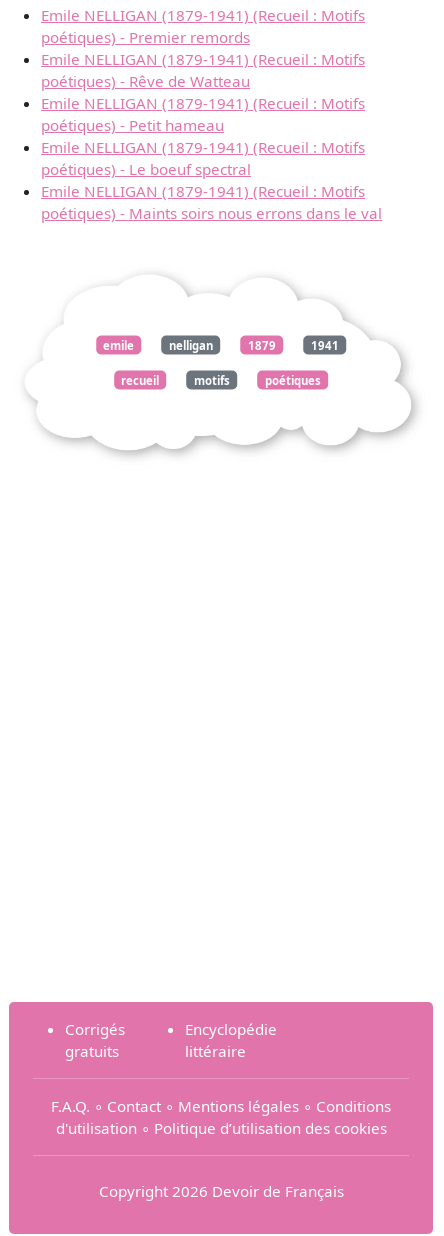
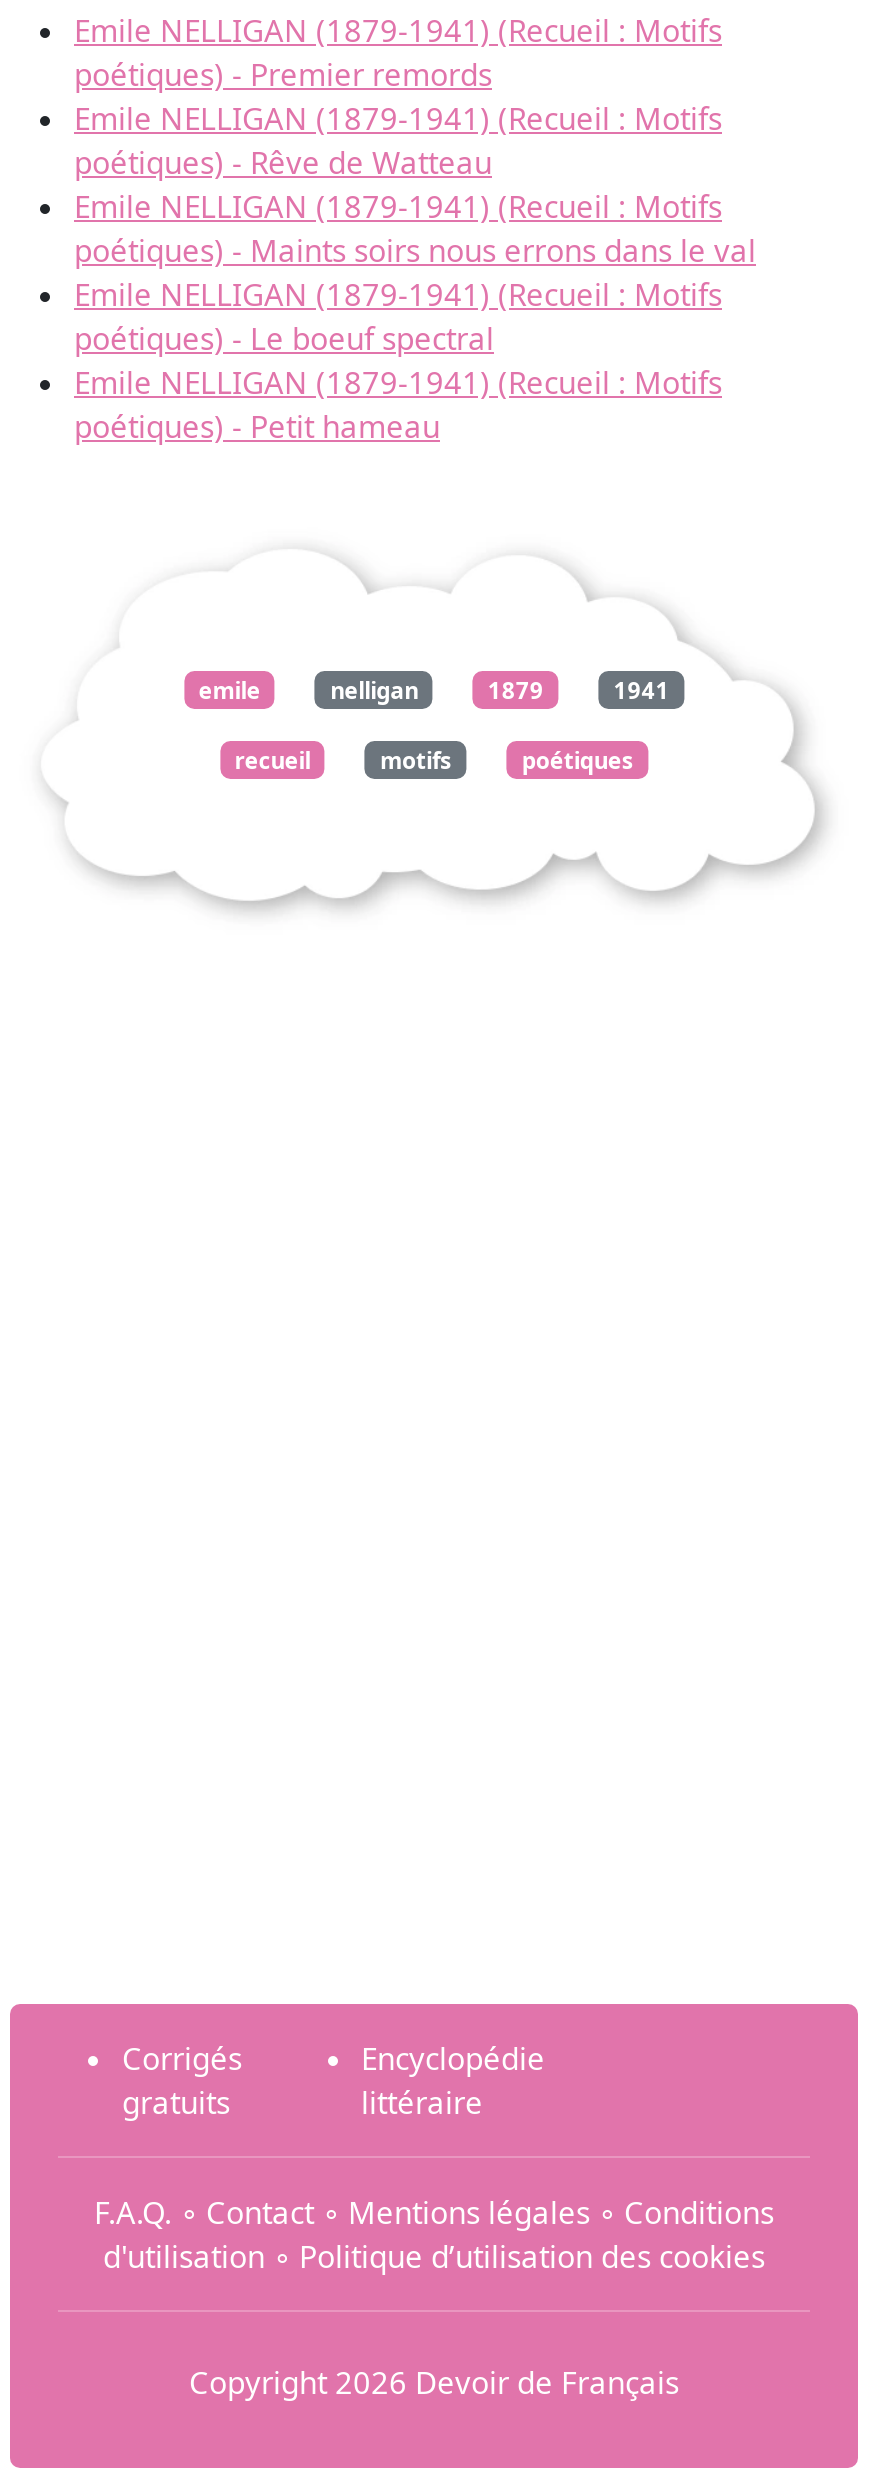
moved down: poétiques) - Petit hameau

moved up: poétiques) - Maints soirs nous errons dans le val
